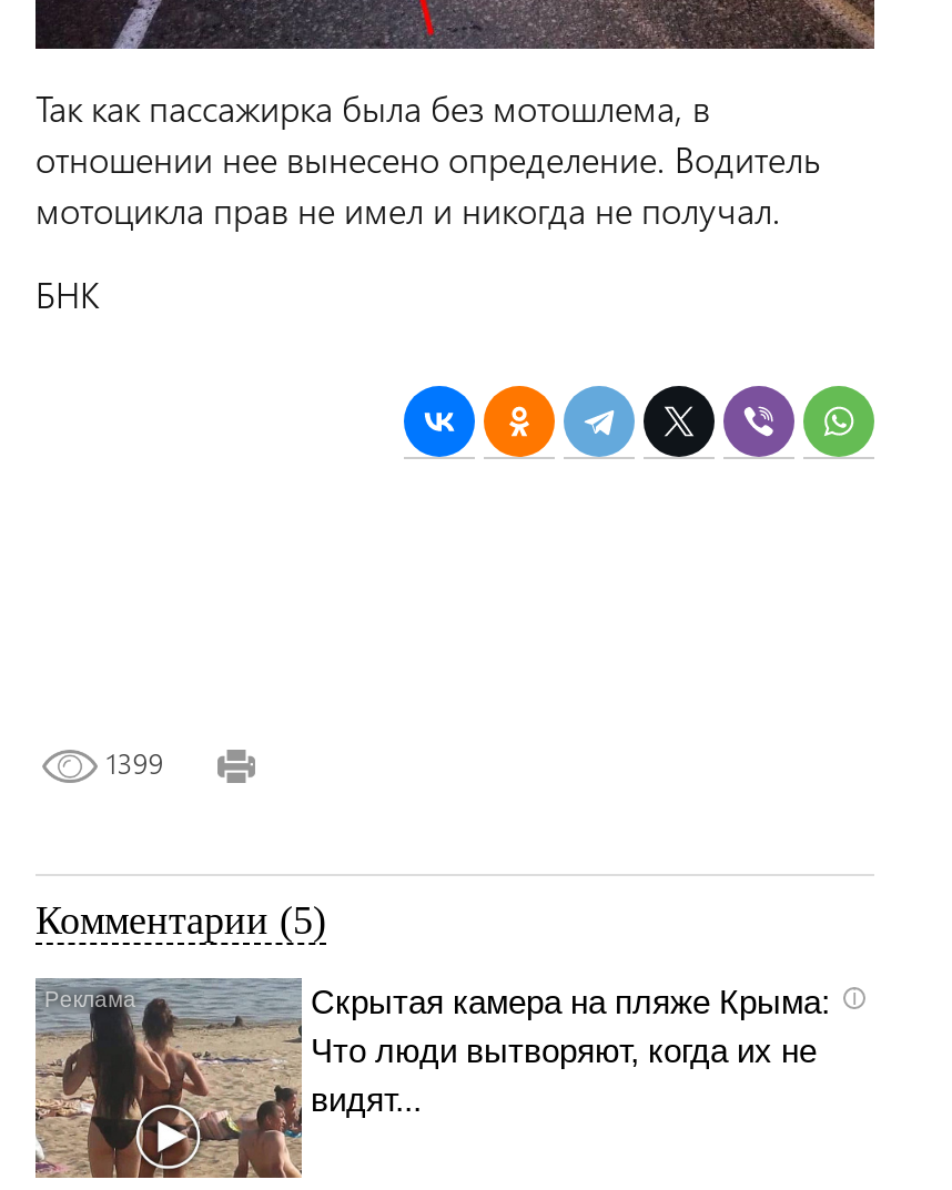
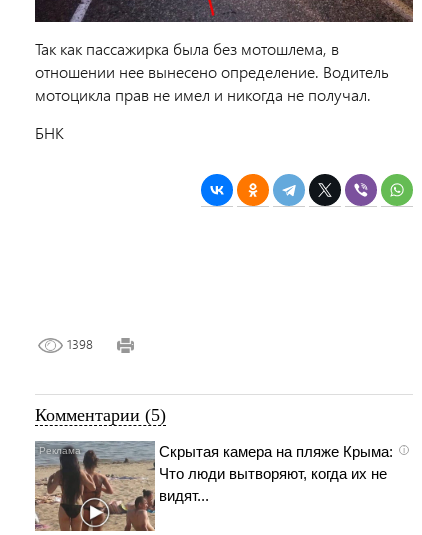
- 1399
+ 1398
